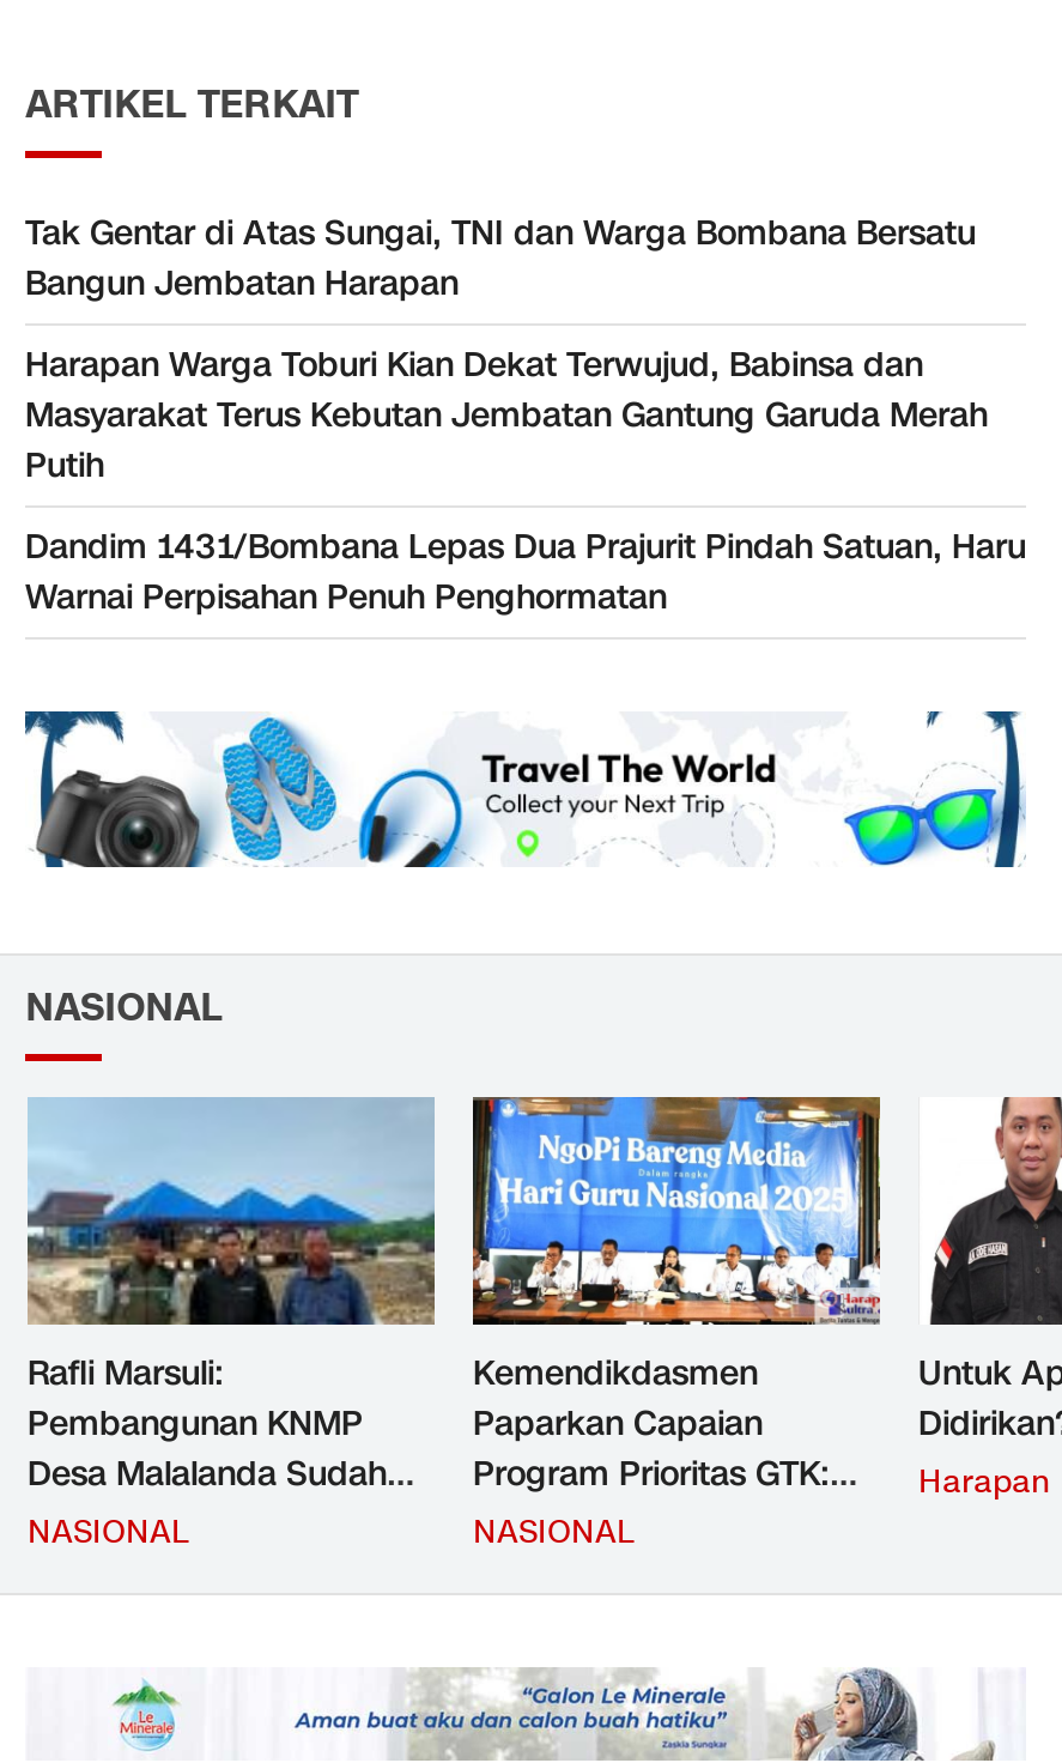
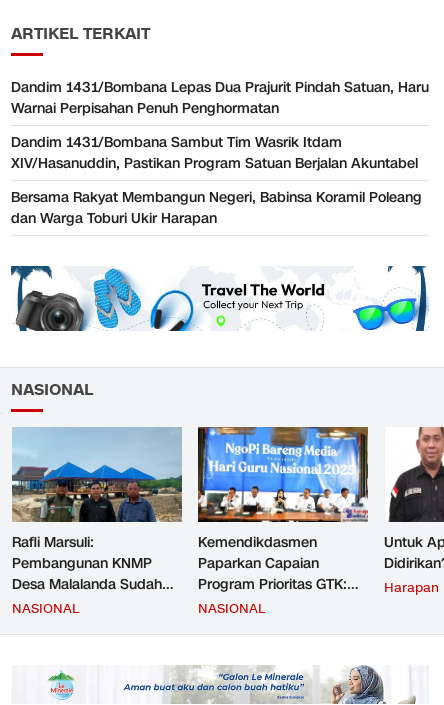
- Tak Gentar di Atas Sungai, TNI dan Warga Bombana Bersatu
- Bangun Jembatan Harapan
- Harapan Warga Toburi Kian Dekat Terwujud, Babinsa dan
- Masyarakat Terus Kebutan Jembatan Gantung Garuda Merah
- Putih

moved up: Dandim 1431/Bombana Lepas Dua Prajurit Pindah Satuan, Haru | Warnai Perpisahan Penuh Penghormatan

+ Dandim 1431/Bombana Sambut Tim Wasrik Itdam
+ XIV/Hasanuddin, Pastikan Program Satuan Berjalan Akuntabel
+ Bersama Rakyat Membangun Negeri, Babinsa Koramil Poleang
+ dan Warga Toburi Ukir Harapan
